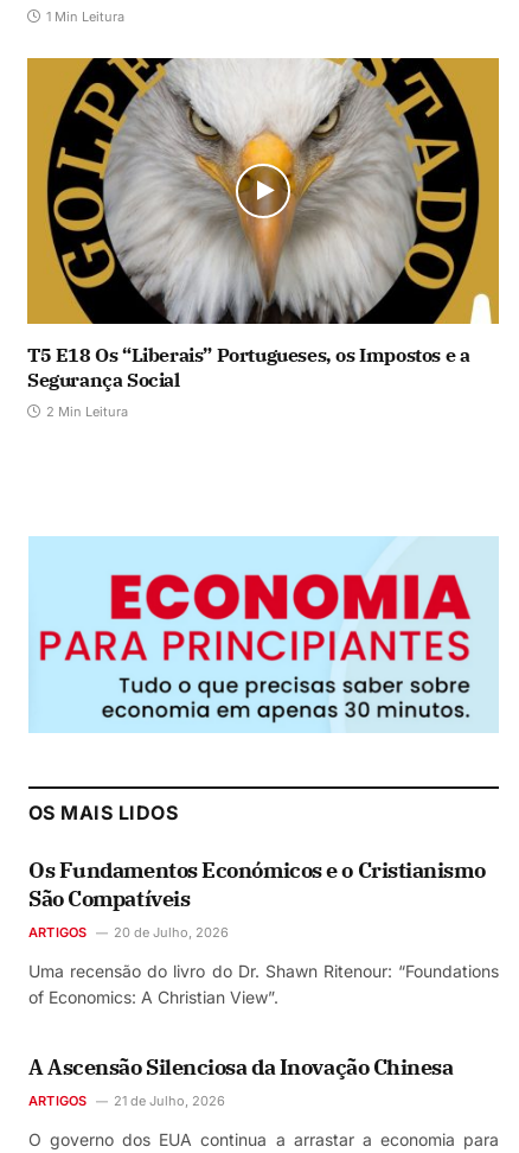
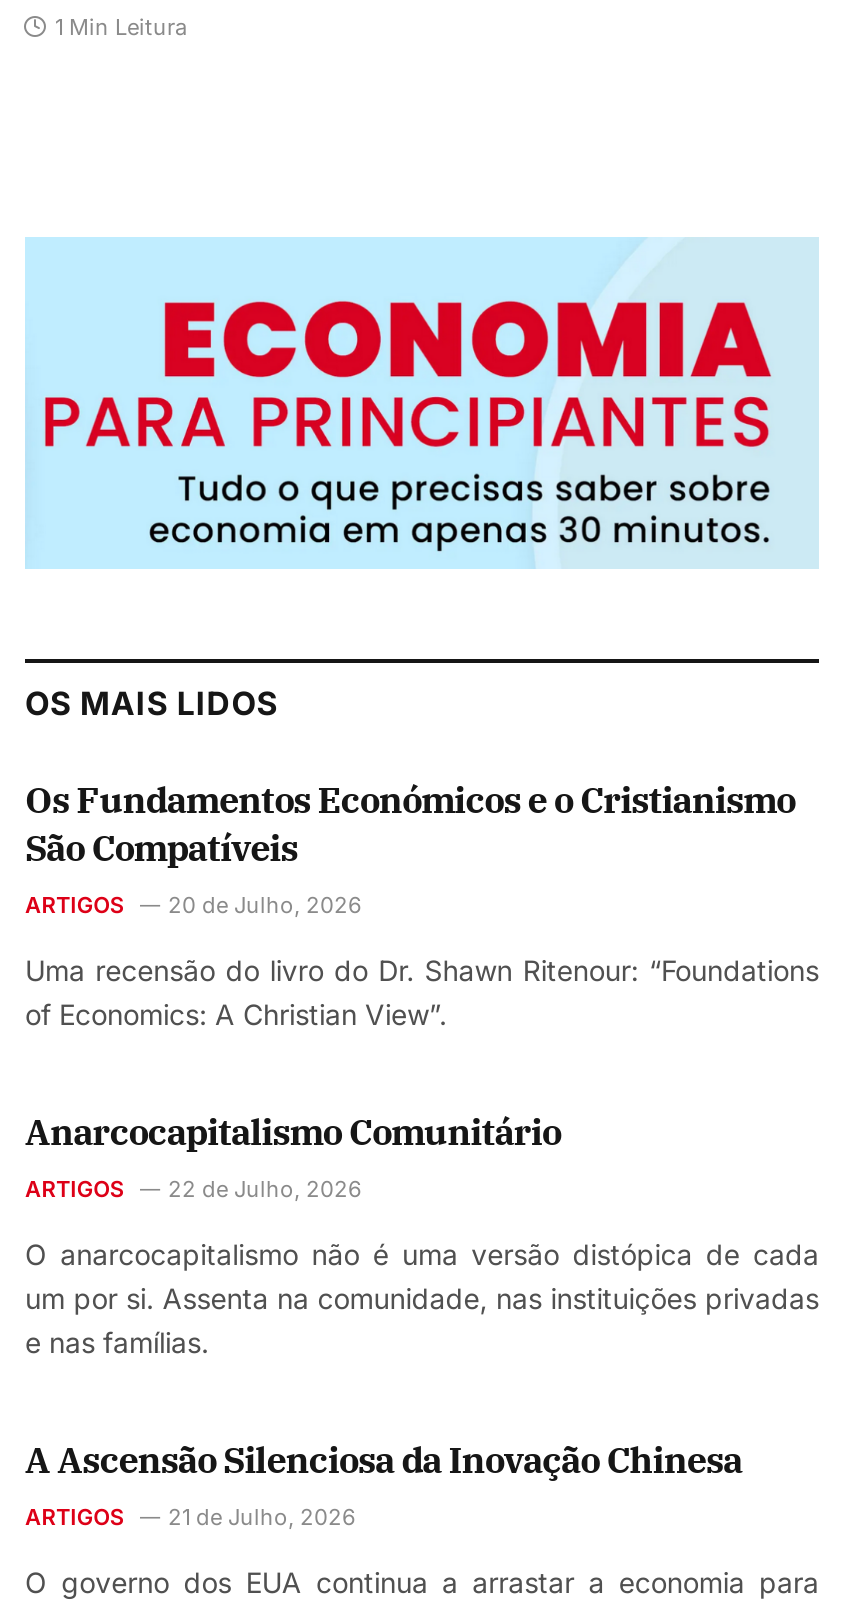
- [image]
- T5 E18 Os “Liberais” Portugueses, os Impostos e a
- Segurança Social
- 2 Min Leitura

moved up: [image]

moved up: [image]

moved up: OS MAIS LIDOS | Os Fundamentos Económicos e o Cristianismo | São Compatíveis | ARTIGOS | 20 de Julho, 2026 | Uma recensão do livro do Dr. Shawn Ritenour: “Foundations | of Economics: A Christian View”.

+ Anarcocapitalismo Comunitário
+ ARTIGOS
+ 22 de Julho, 2026
+ O anarcocapitalismo não é uma versão distópica de cada
+ um por si. Assenta na comunidade, nas instituições privadas
+ e nas famílias.
